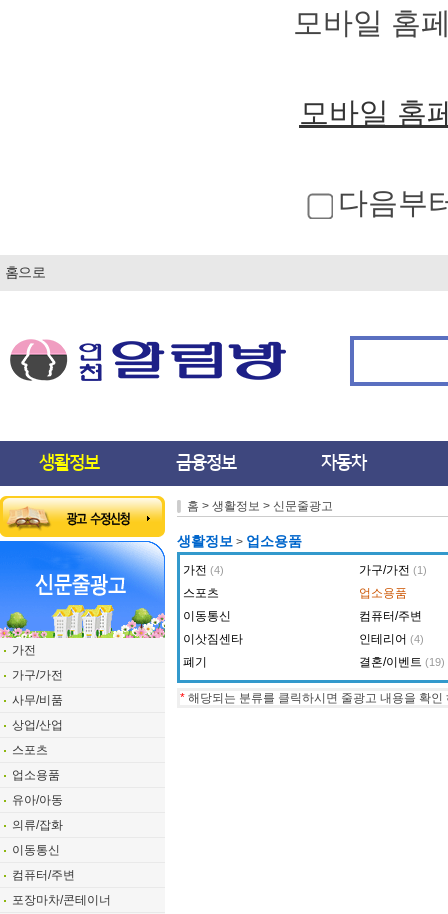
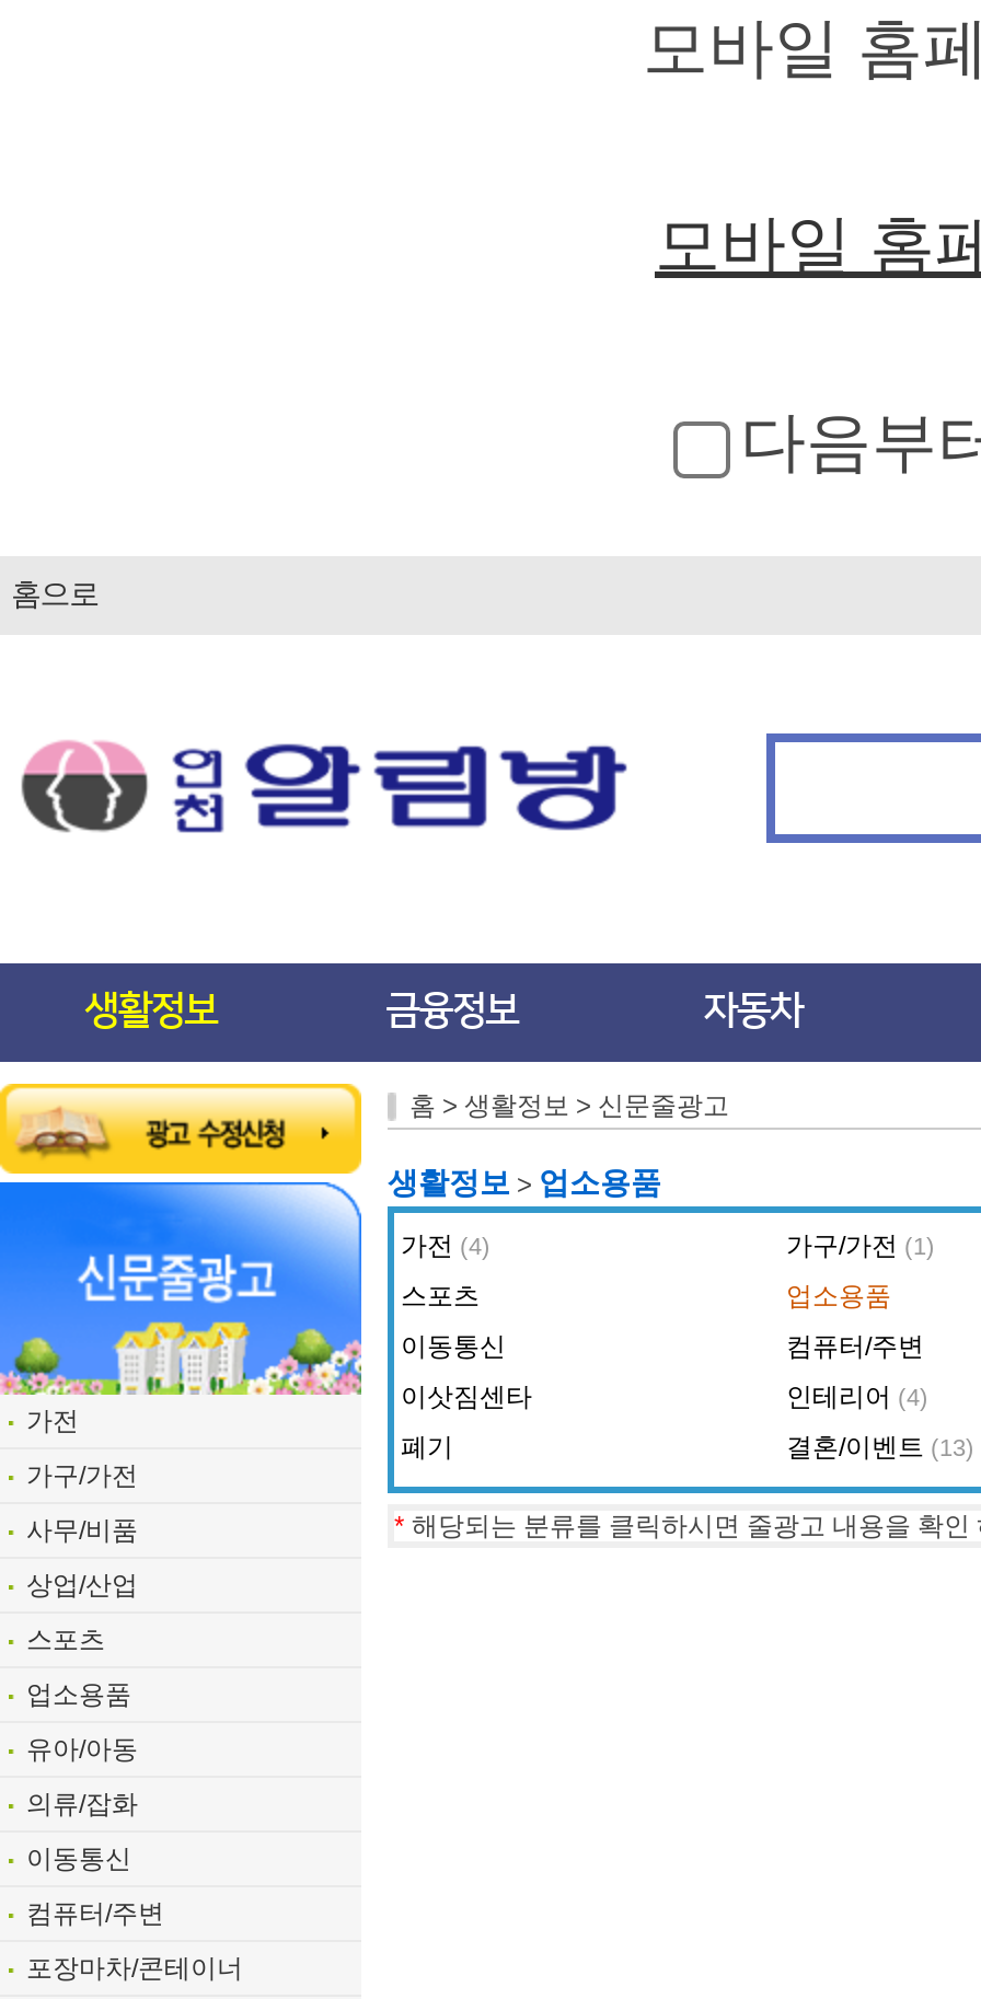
- 결혼/이벤트 (19)
+ 결혼/이벤트 (13)
